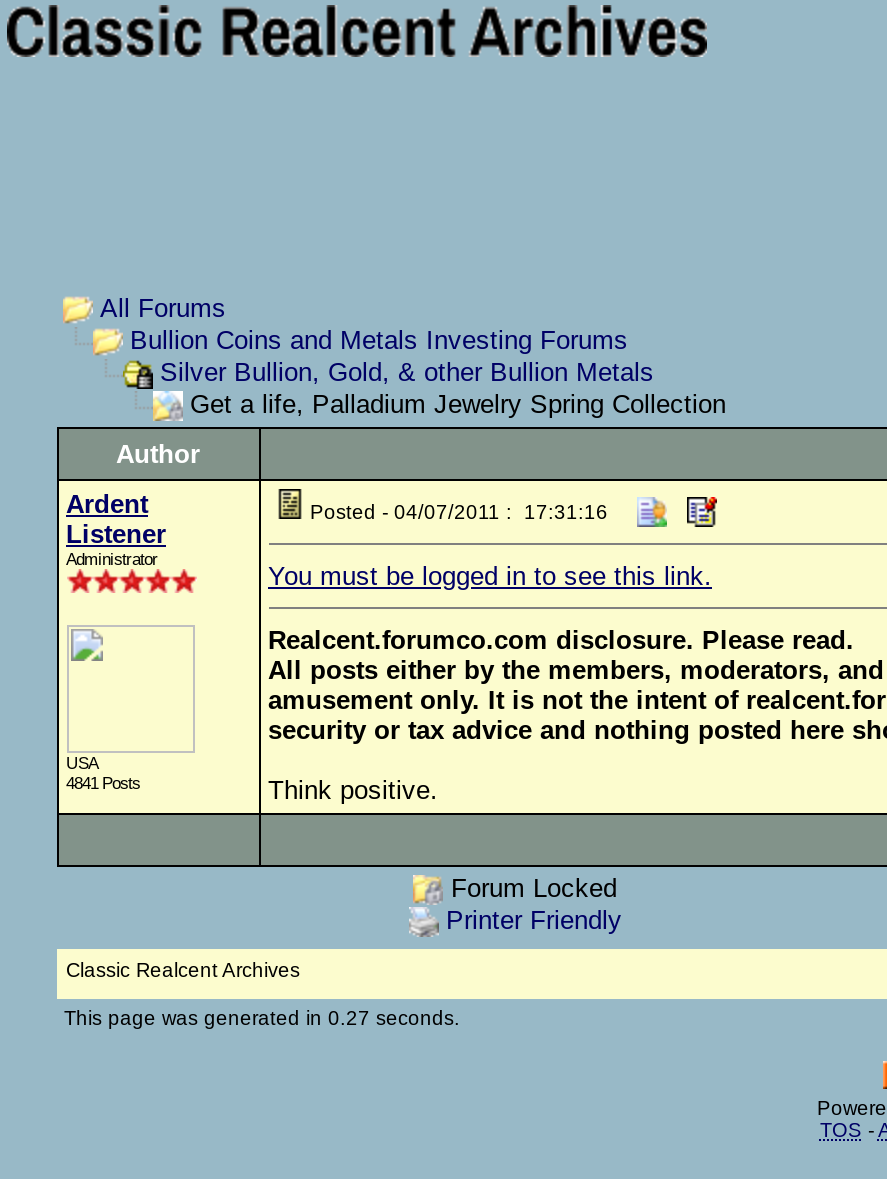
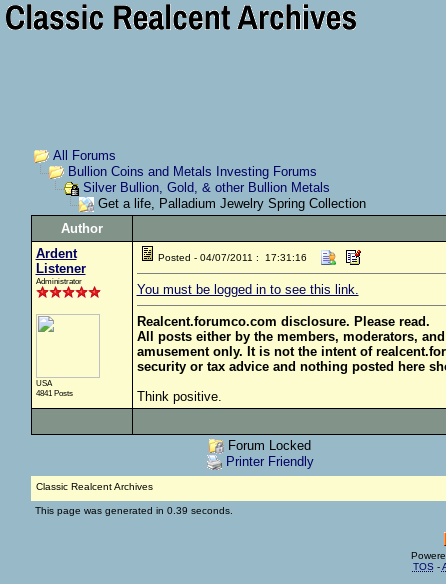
- This page was generated in 0.27 seconds.
+ This page was generated in 0.39 seconds.
